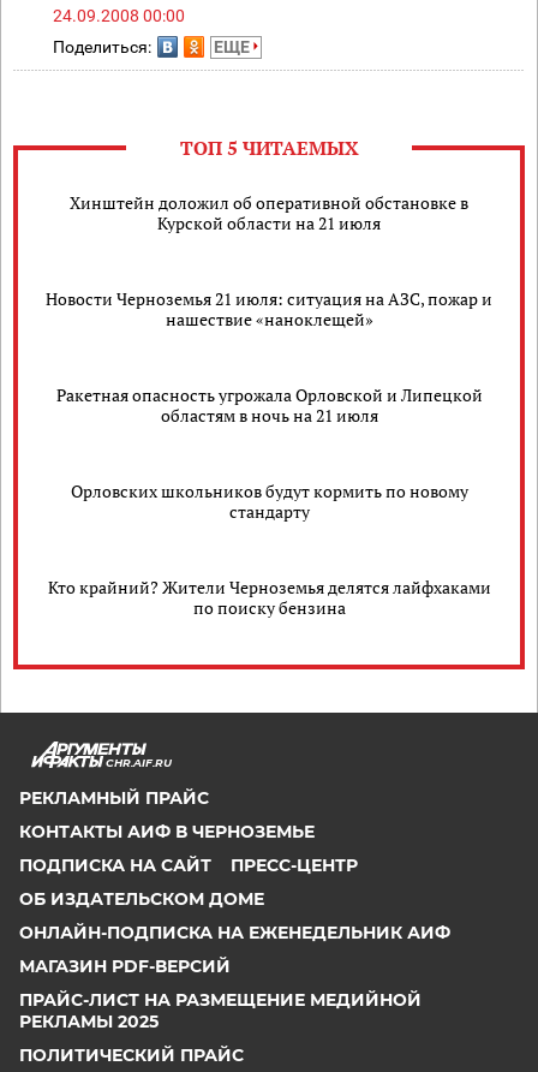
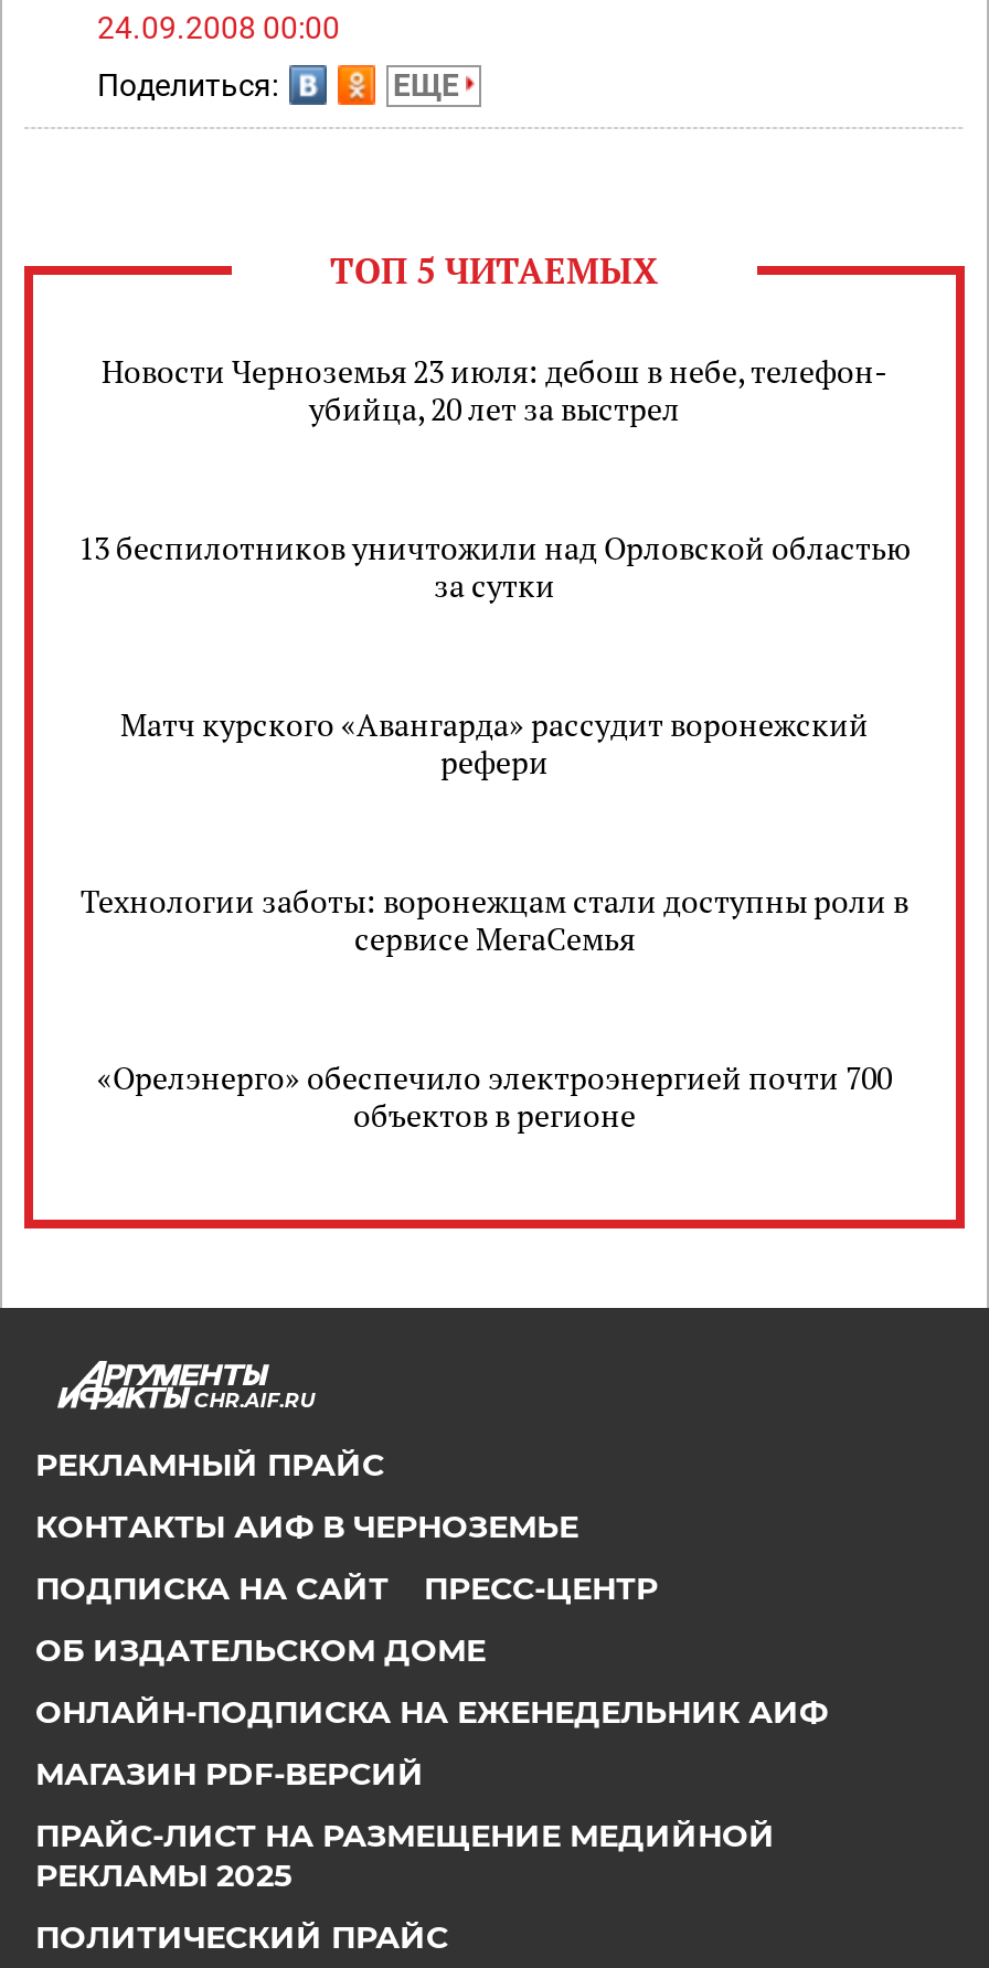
- Хинштейн доложил об оперативной обстановке в
- Курской области на 21 июля
+ Новости Черноземья 23 июля: дебош в небе, телефон-
+ убийца, 20 лет за выстрел

- Новости Черноземья 21 июля: ситуация на АЗС, пожар и
- нашествие «наноклещей»
+ 13 беспилотников уничтожили над Орловской областью
+ за сутки

- Ракетная опасность угрожала Орловской и Липецкой
- областям в ночь на 21 июля
+ Матч курского «Авангарда» рассудит воронежский
+ рефери

- Орловских школьников будут кормить по новому
- стандарту
+ Технологии заботы: воронежцам стали доступны роли в
+ сервисе МегаСемья

- Кто крайний? Жители Черноземья делятся лайфхаками
- по поиску бензина
+ «Орелэнерго» обеспечило электроэнергией почти 700
+ объектов в регионе
